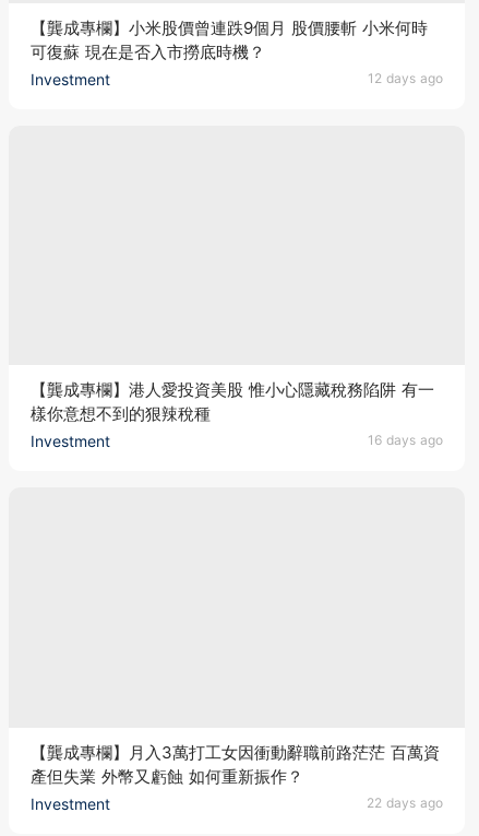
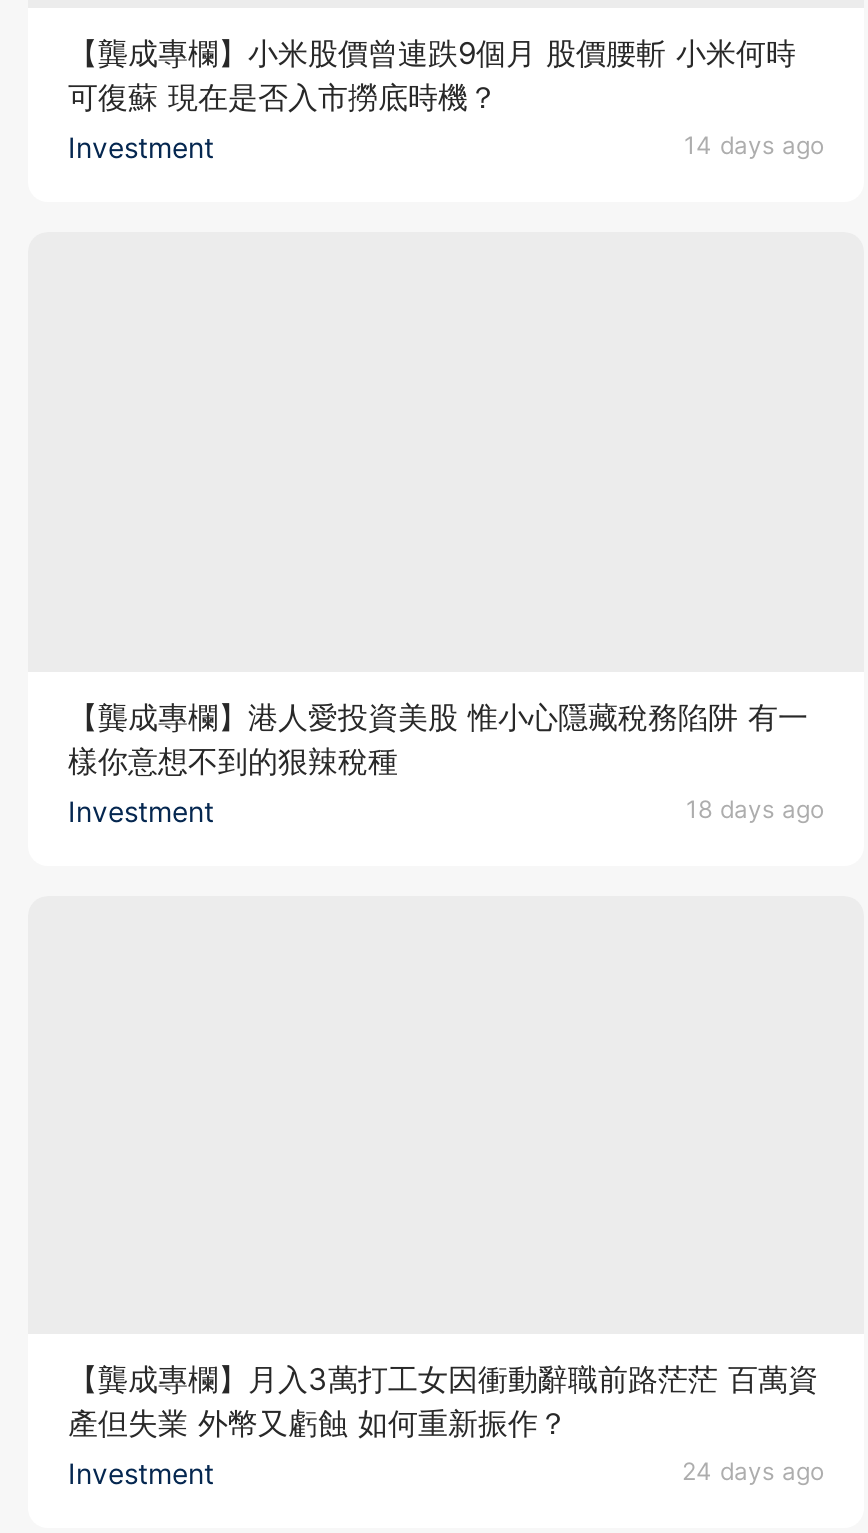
- 12 days ago
+ 14 days ago

- 16 days ago
+ 18 days ago

- 22 days ago
+ 24 days ago
